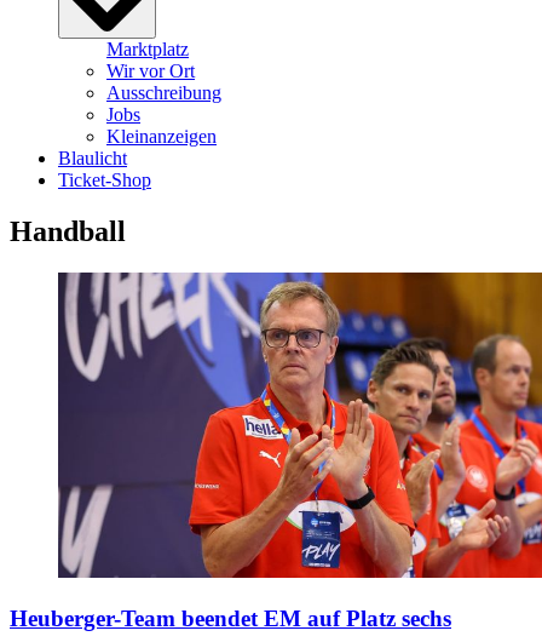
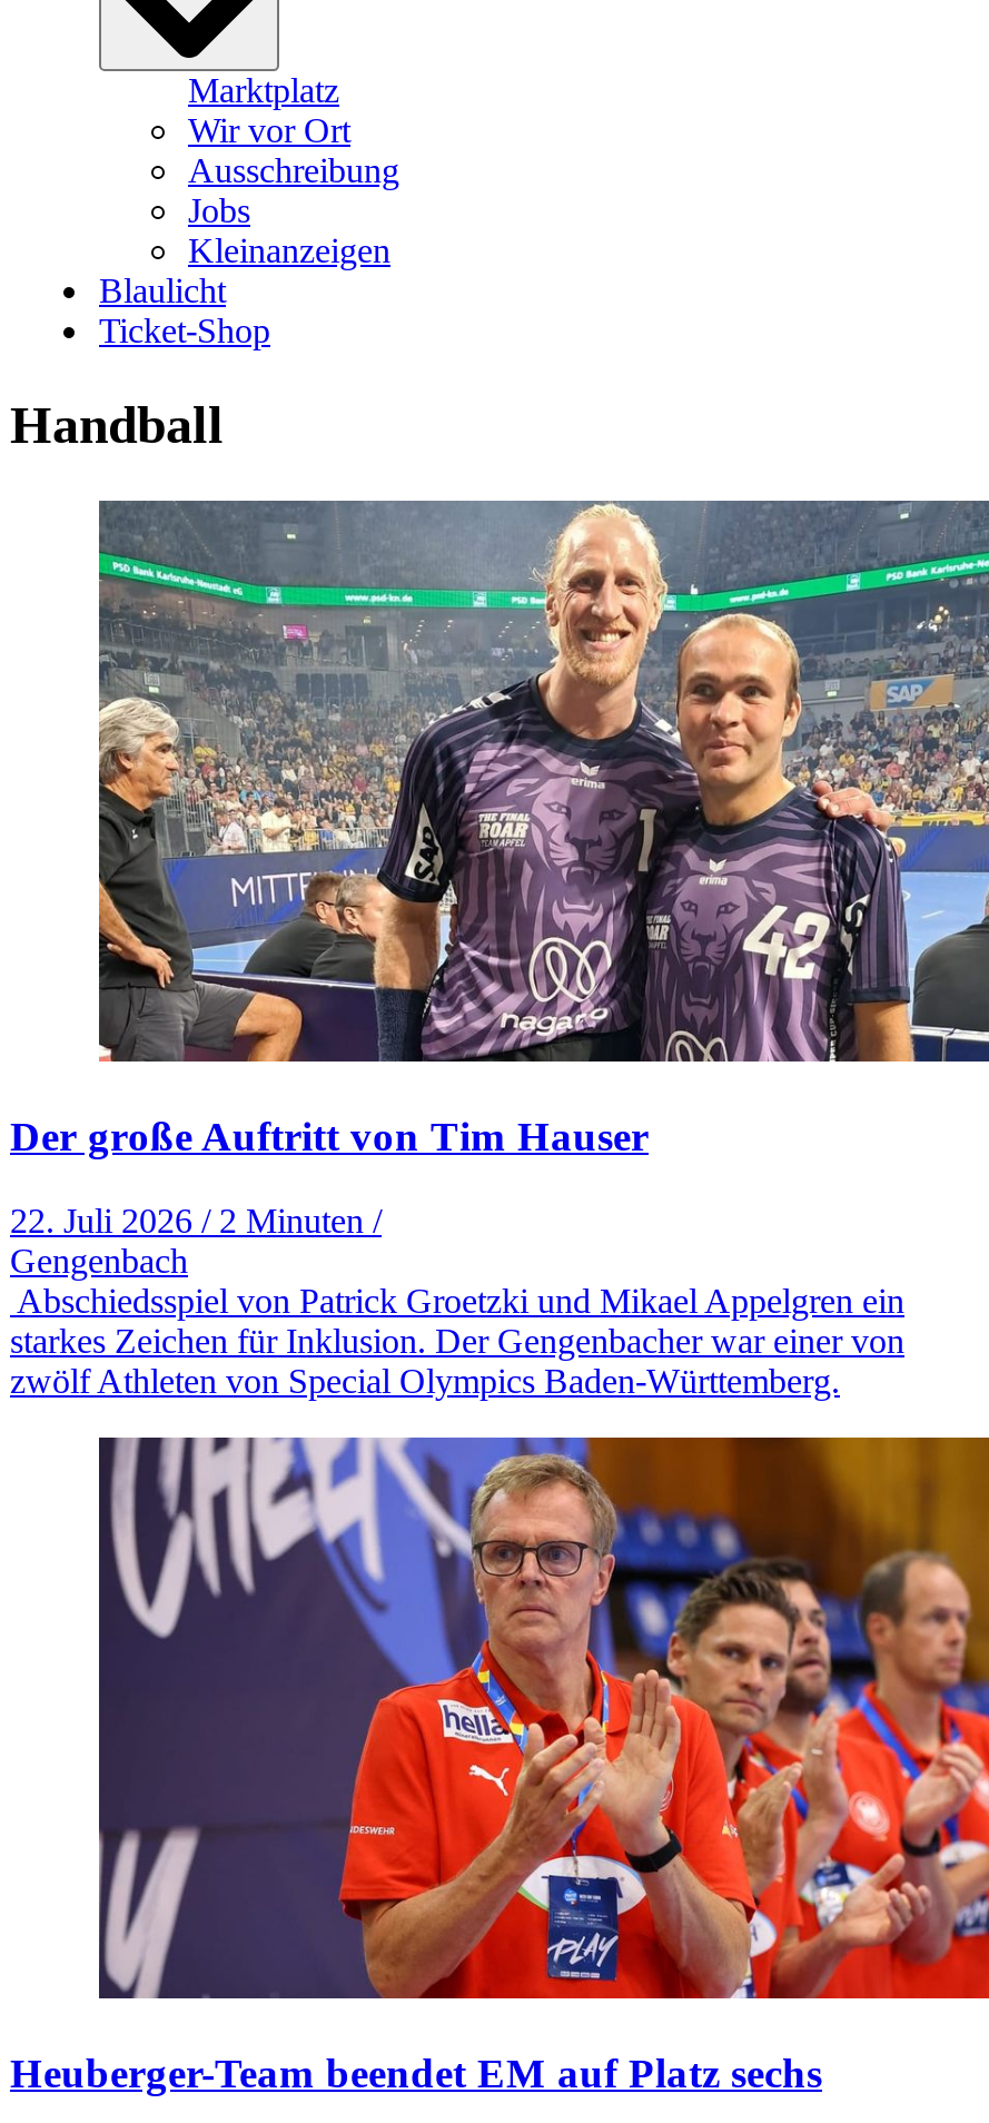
+ [image]
+ Der große Auftritt von Tim Hauser
+ 22. Juli 2026 / 2 Minuten /
+ Gengenbach
+ Abschiedsspiel von Patrick Groetzki und Mikael Appelgren ein
+ starkes Zeichen für Inklusion. Der Gengenbacher war einer von
+ zwölf Athleten von Special Olympics Baden-Württemberg.
